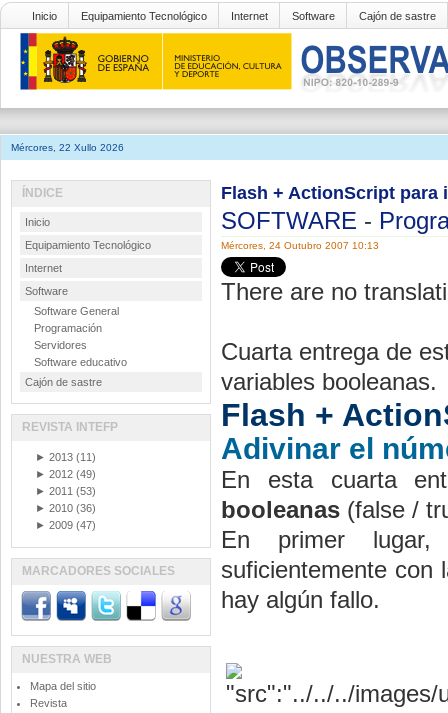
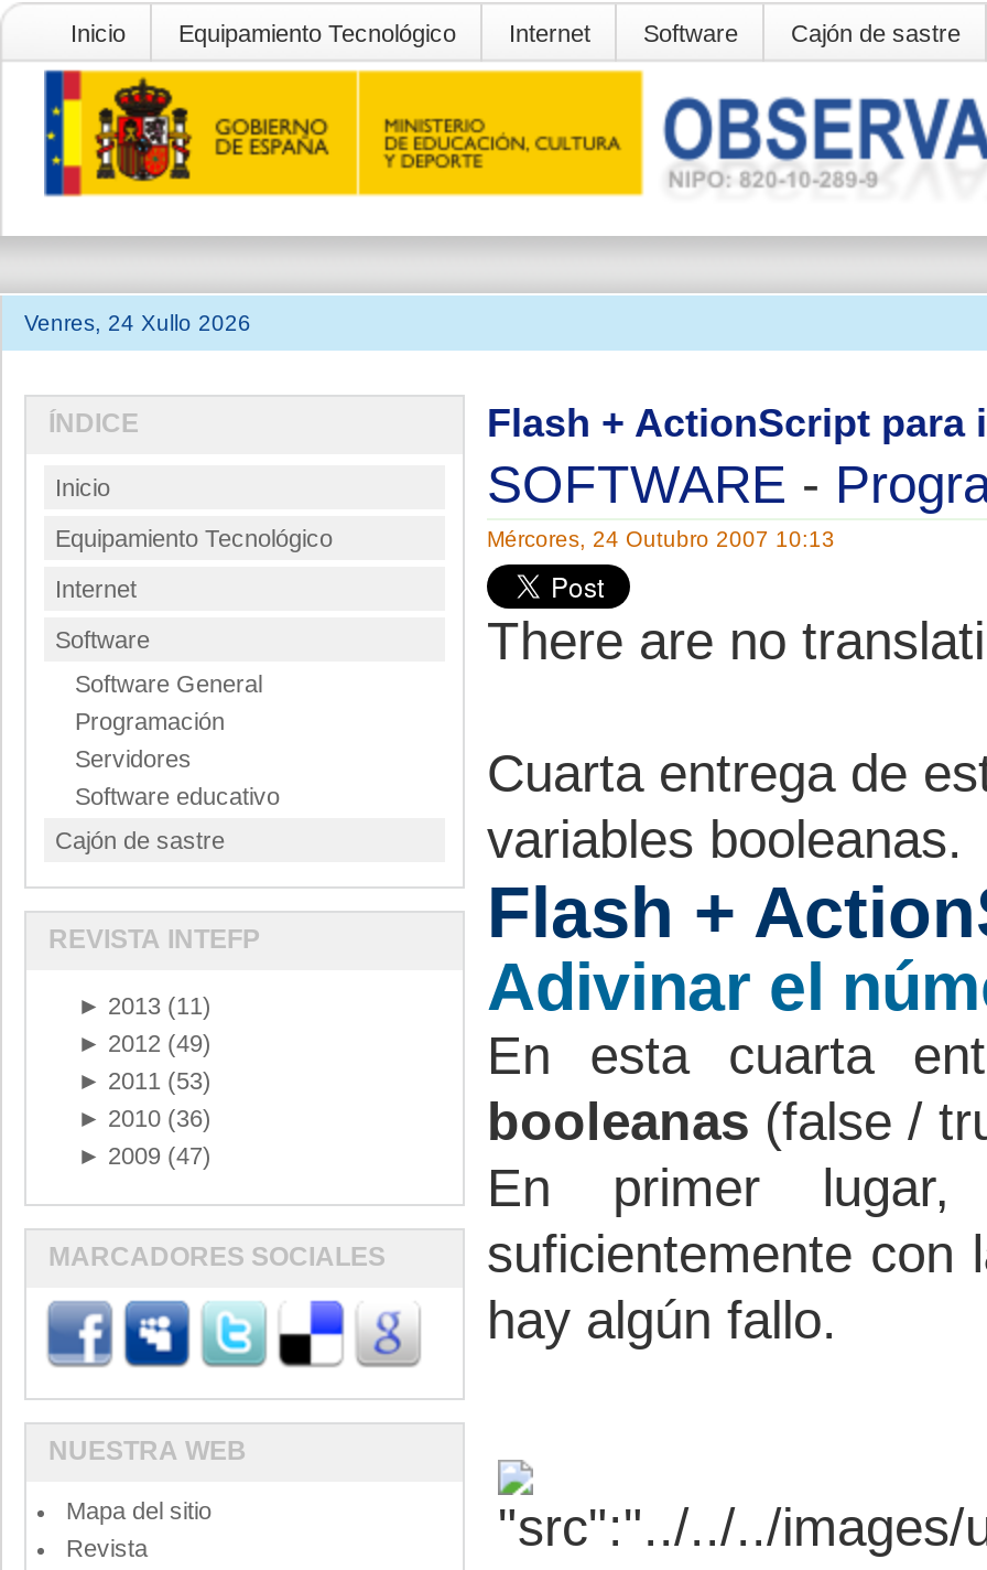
- Mércores, 22 Xullo 2026
+ Venres, 24 Xullo 2026
